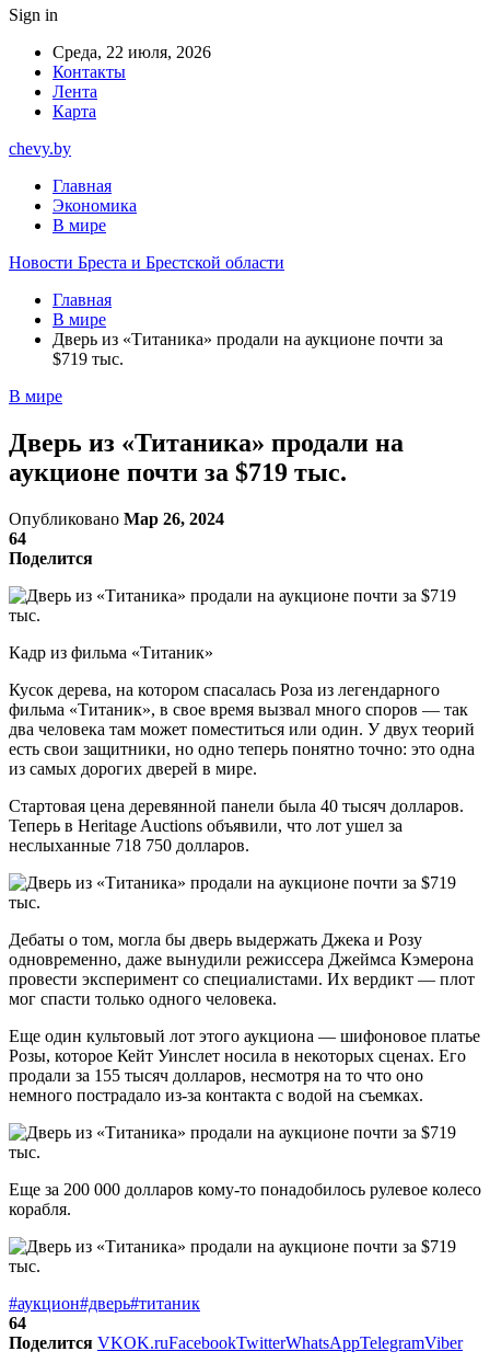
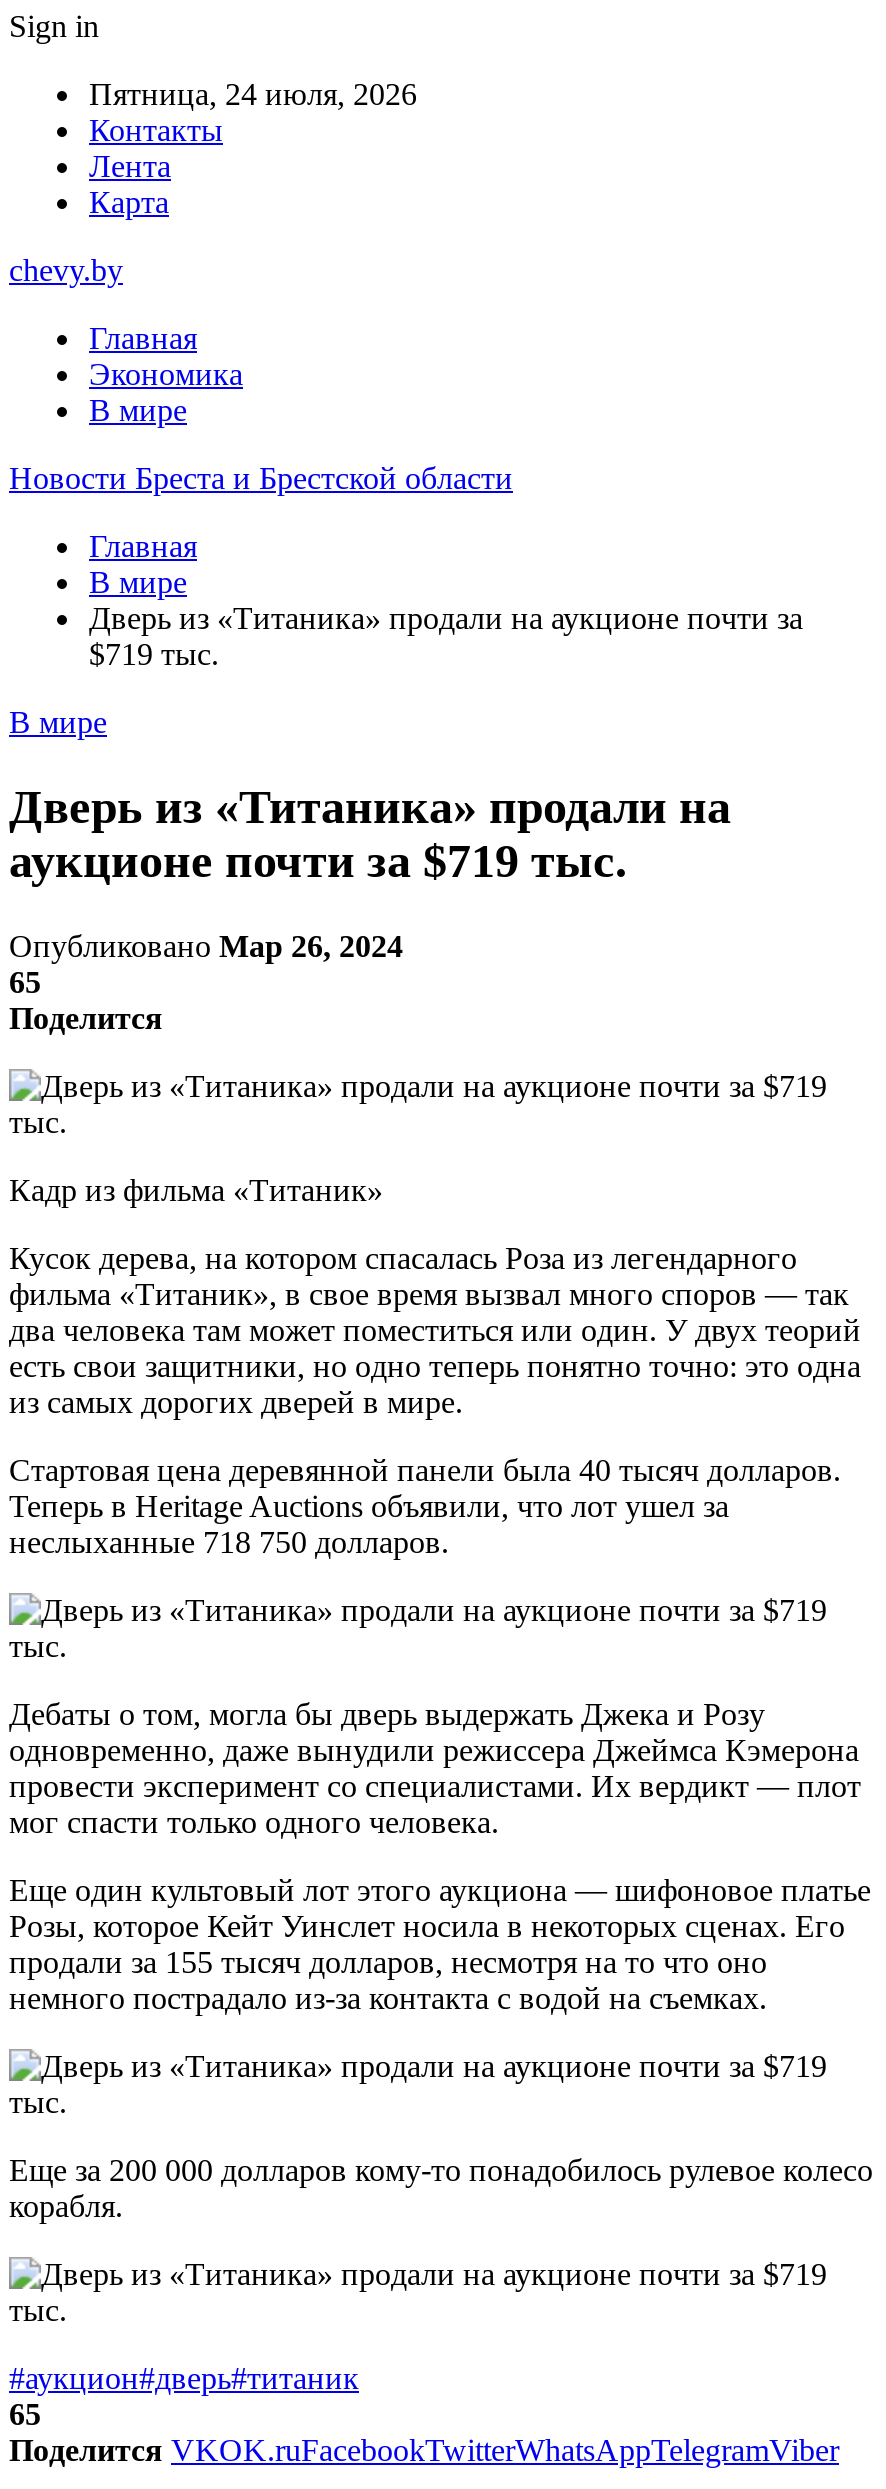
- Среда, 22 июля, 2026
+ Пятница, 24 июля, 2026

- 64
+ 65

- 64
+ 65
